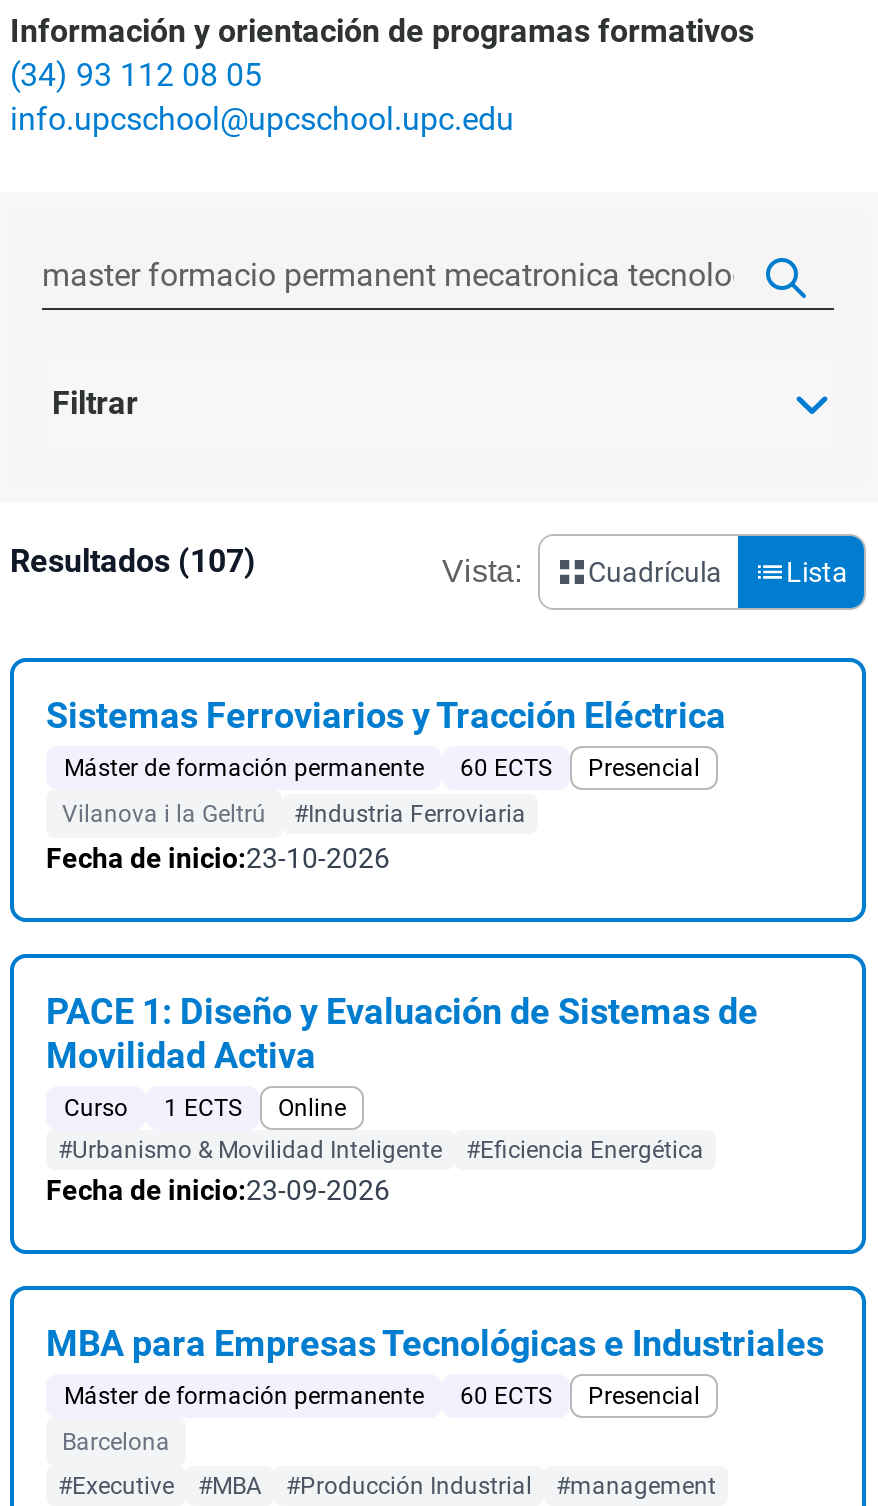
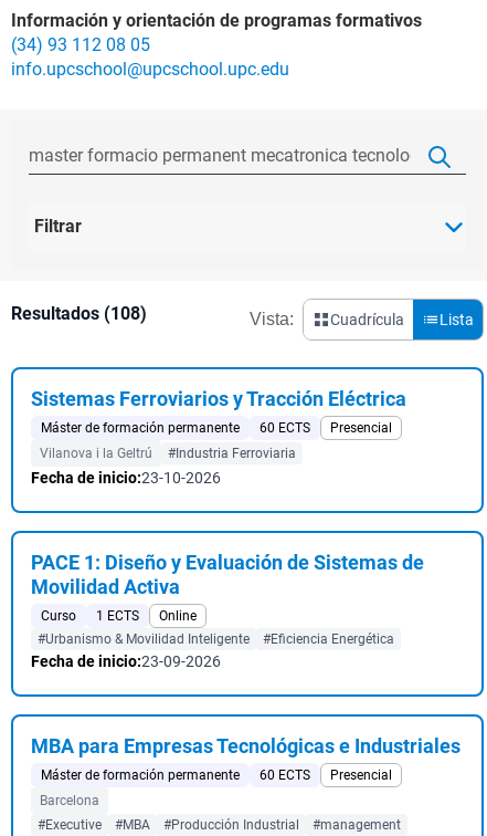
- Resultados (107)
+ Resultados (108)
